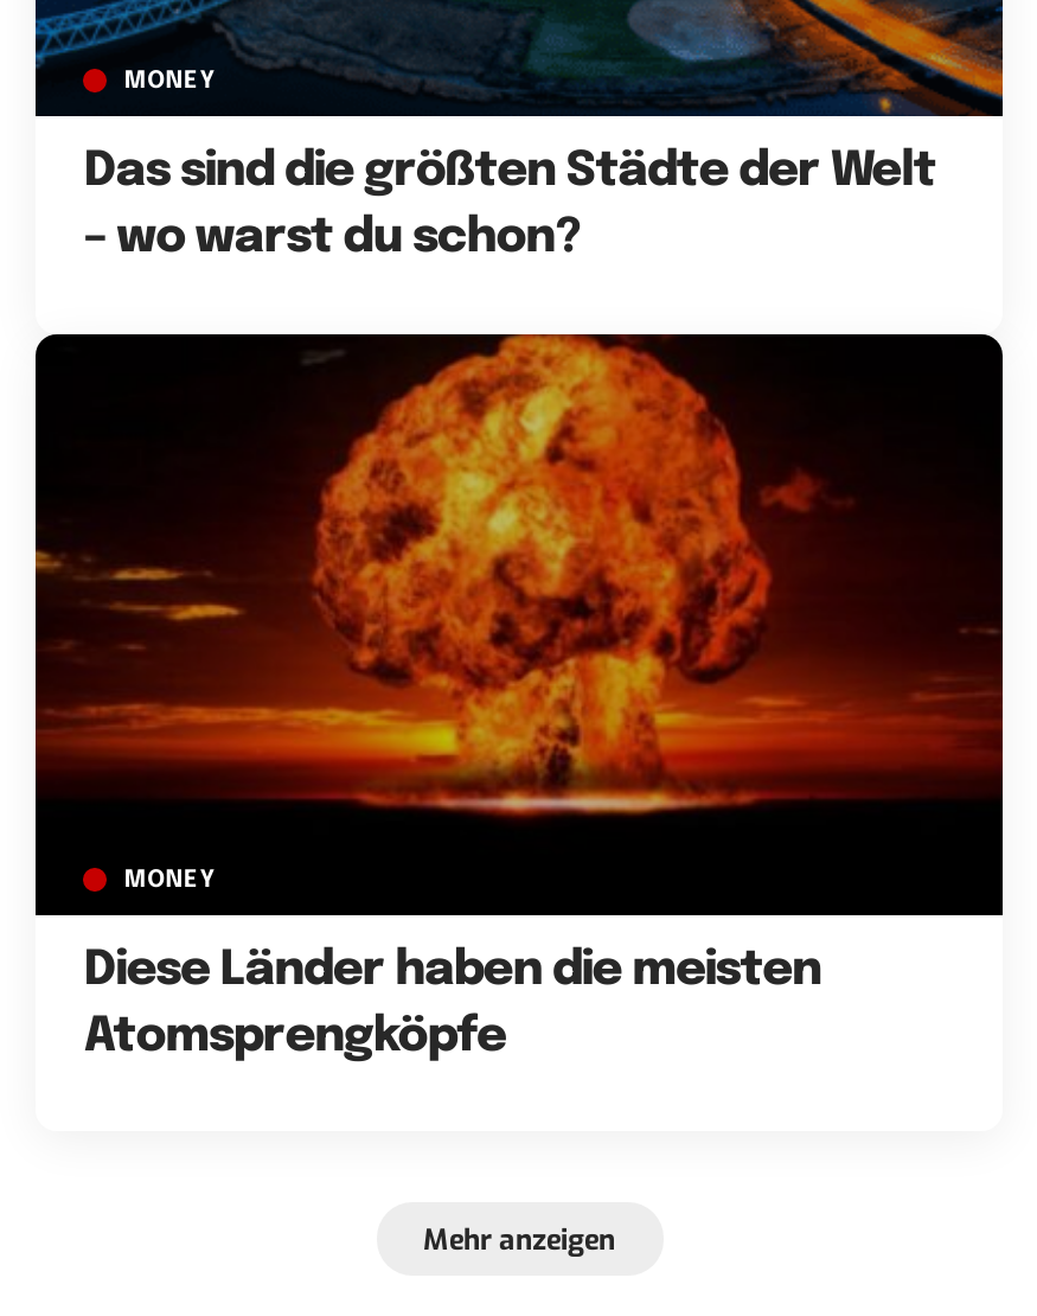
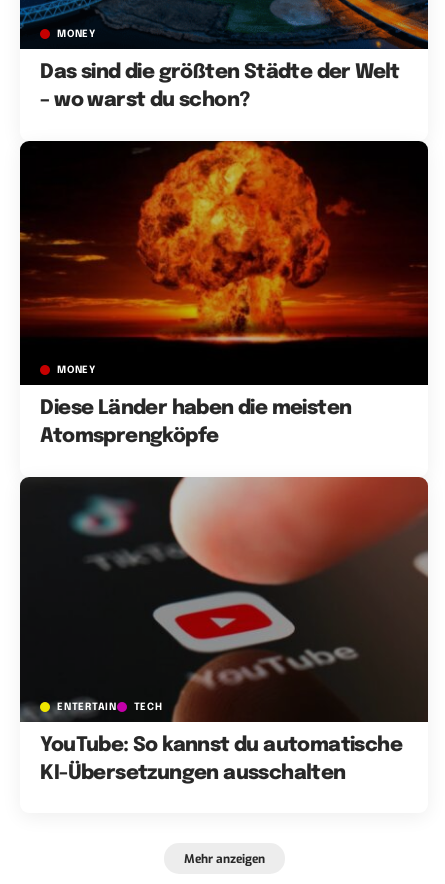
+ [image]
+ ENTERTAIN
+ TECH
+ YouTube: So kannst du automatische
+ KI-Übersetzungen ausschalten
